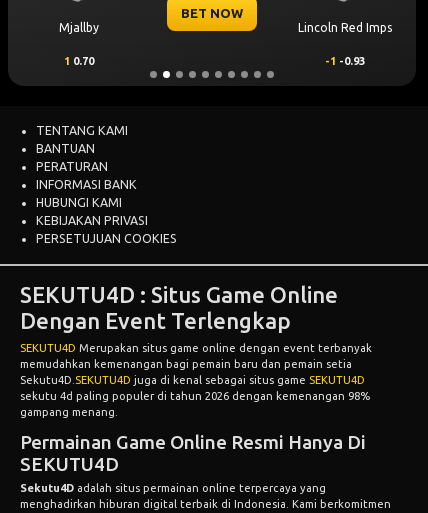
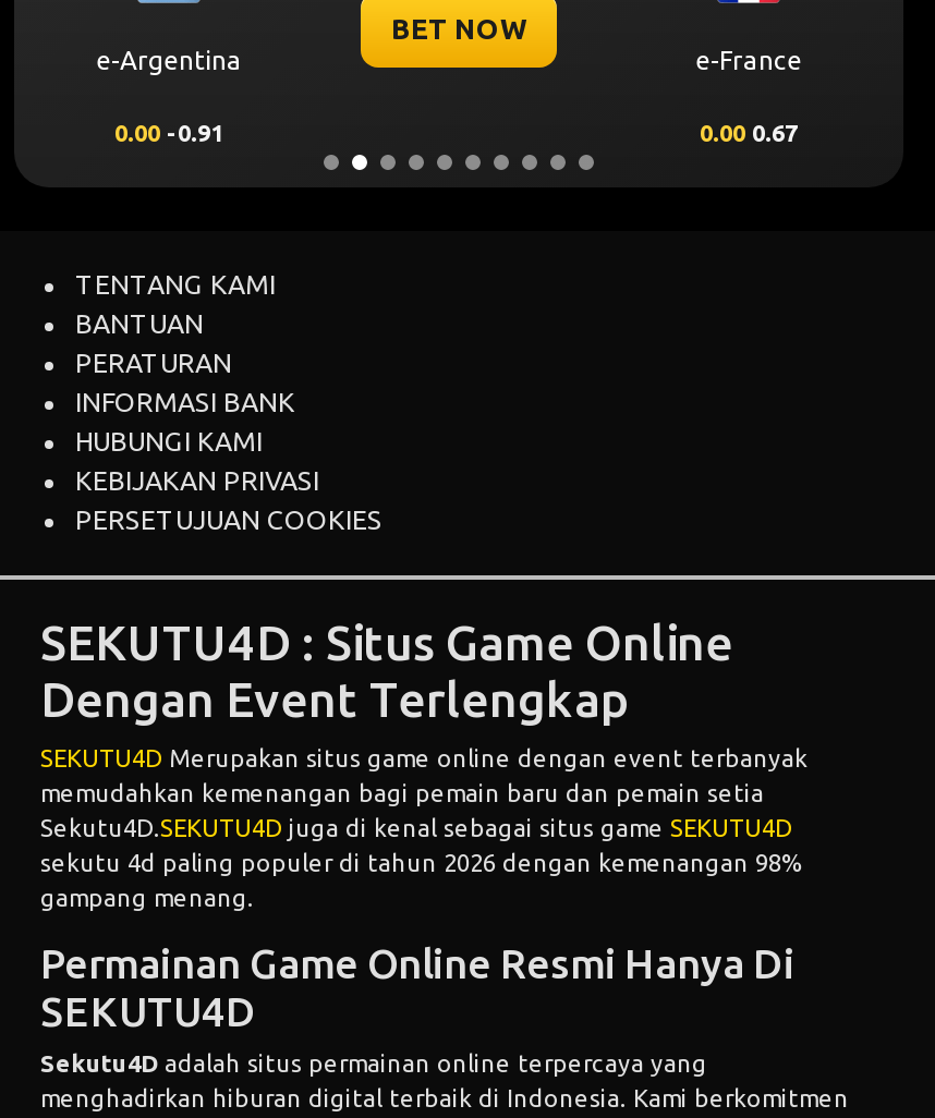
- Mjallby
+ e-Argentina

- Lincoln Red Imps
+ e-France

- 1 0.70
- -1 -0.93
+ 0.00 -0.91
+ 0.00 0.67
